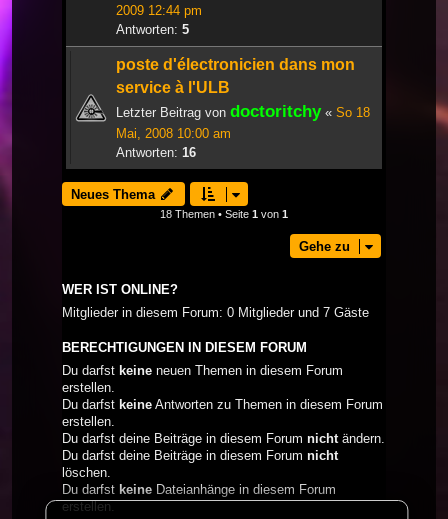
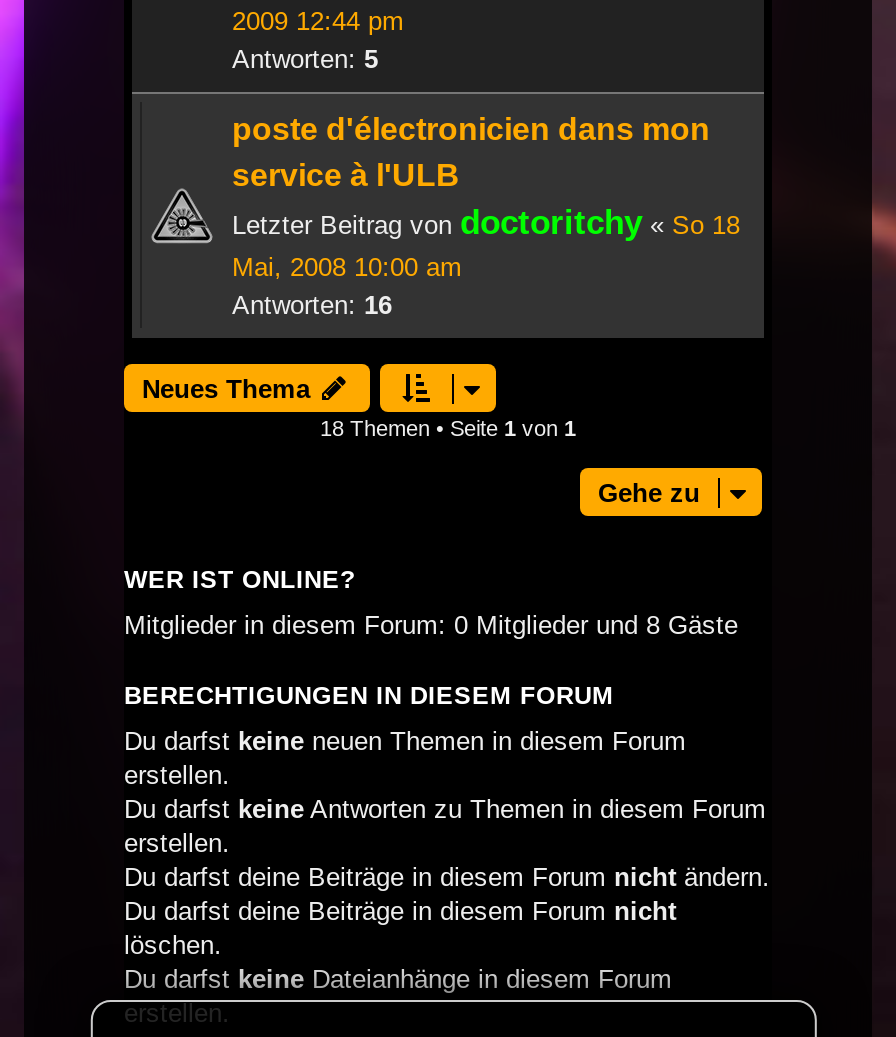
- Mitglieder in diesem Forum: 0 Mitglieder und 7 Gäste
+ Mitglieder in diesem Forum: 0 Mitglieder und 8 Gäste
